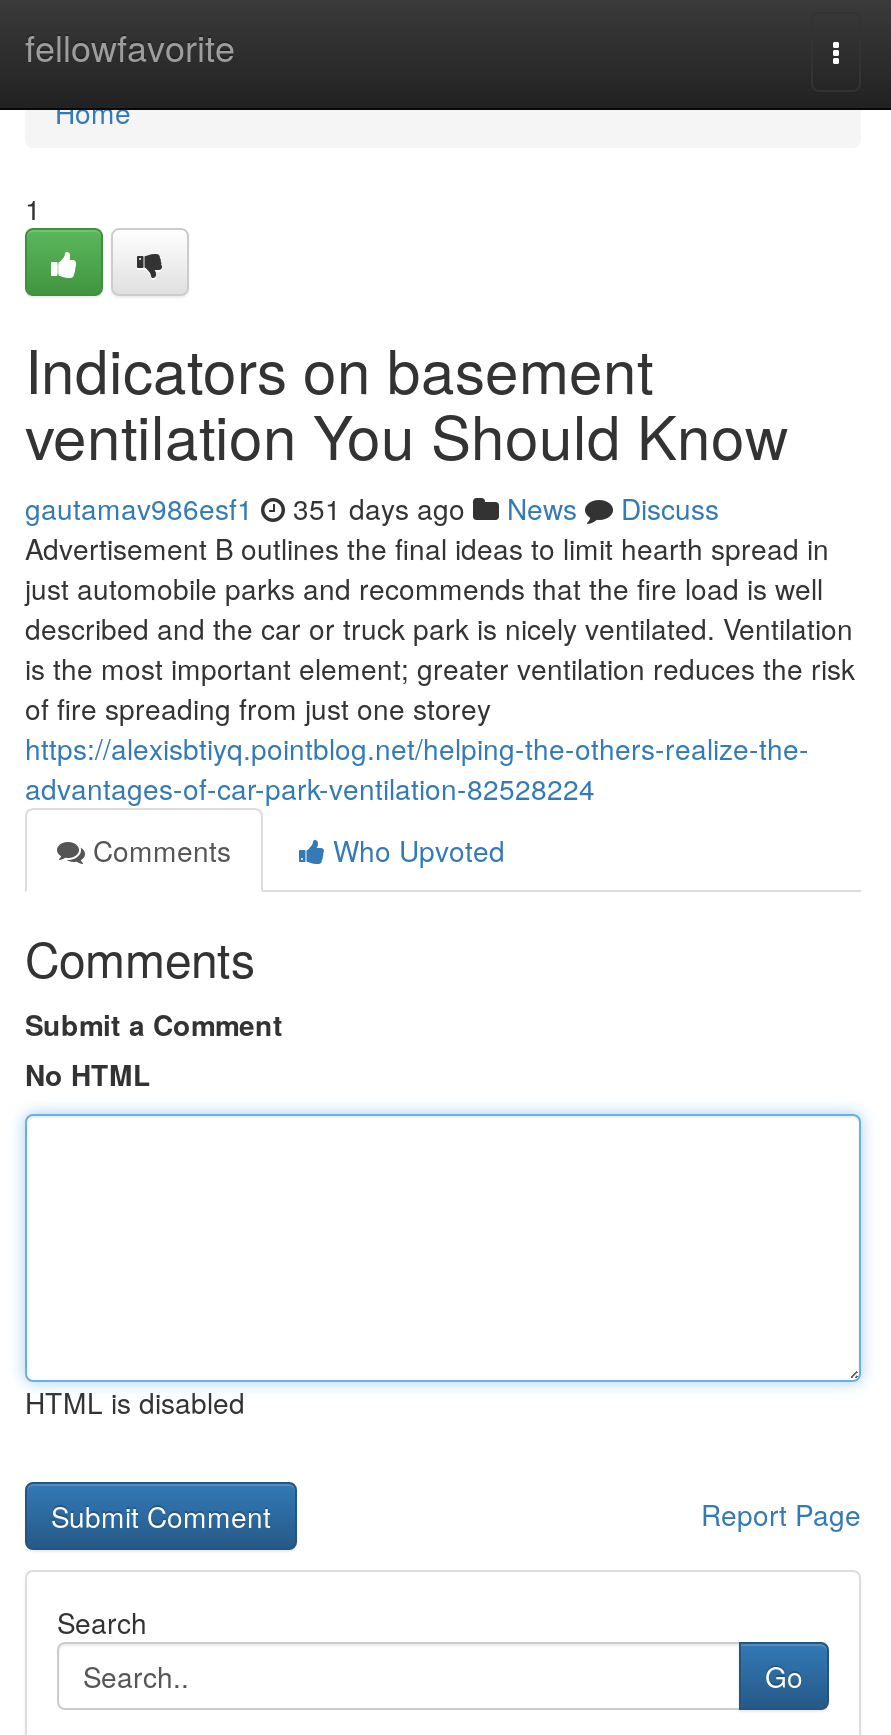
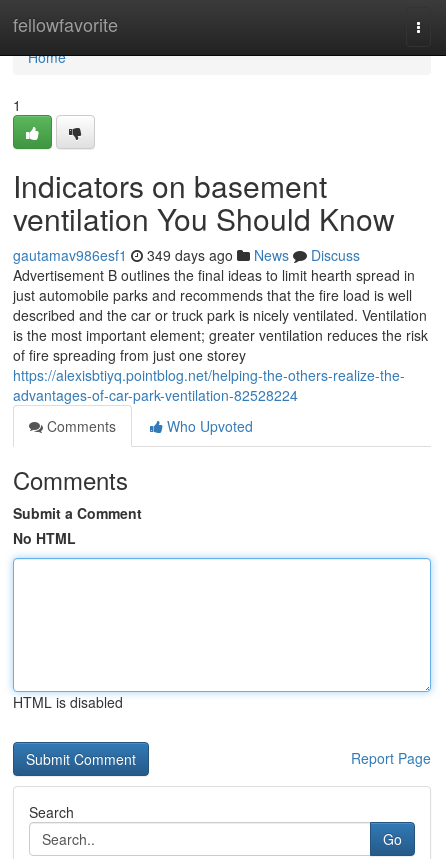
- gautamav986esf1 351 days ago News Discuss
+ gautamav986esf1 349 days ago News Discuss
